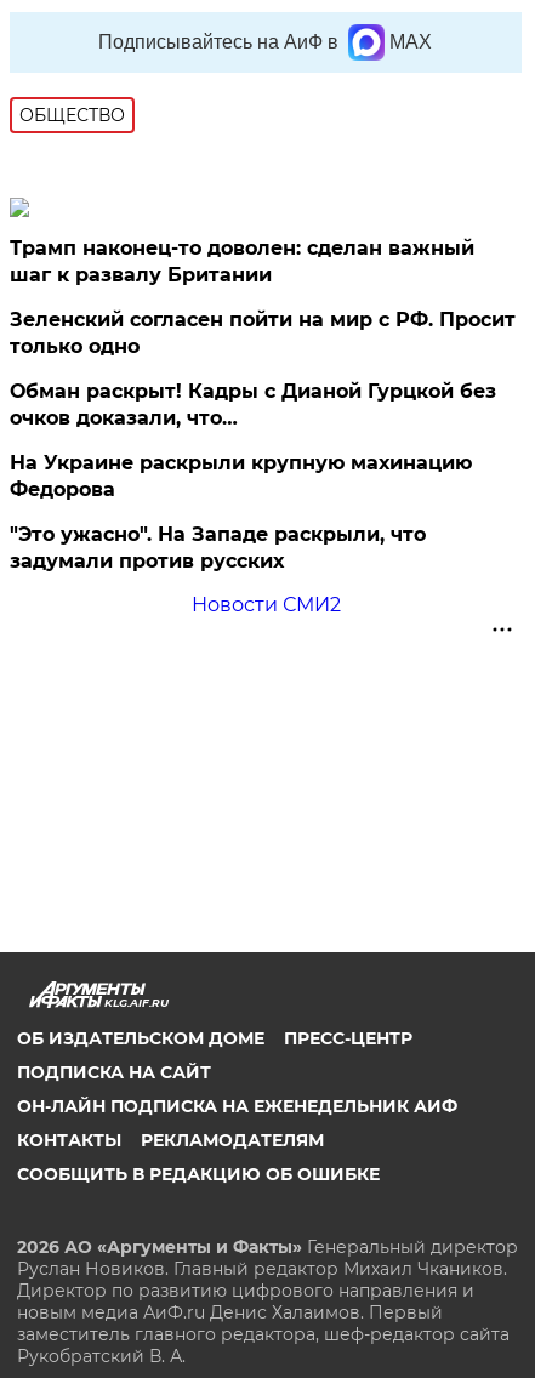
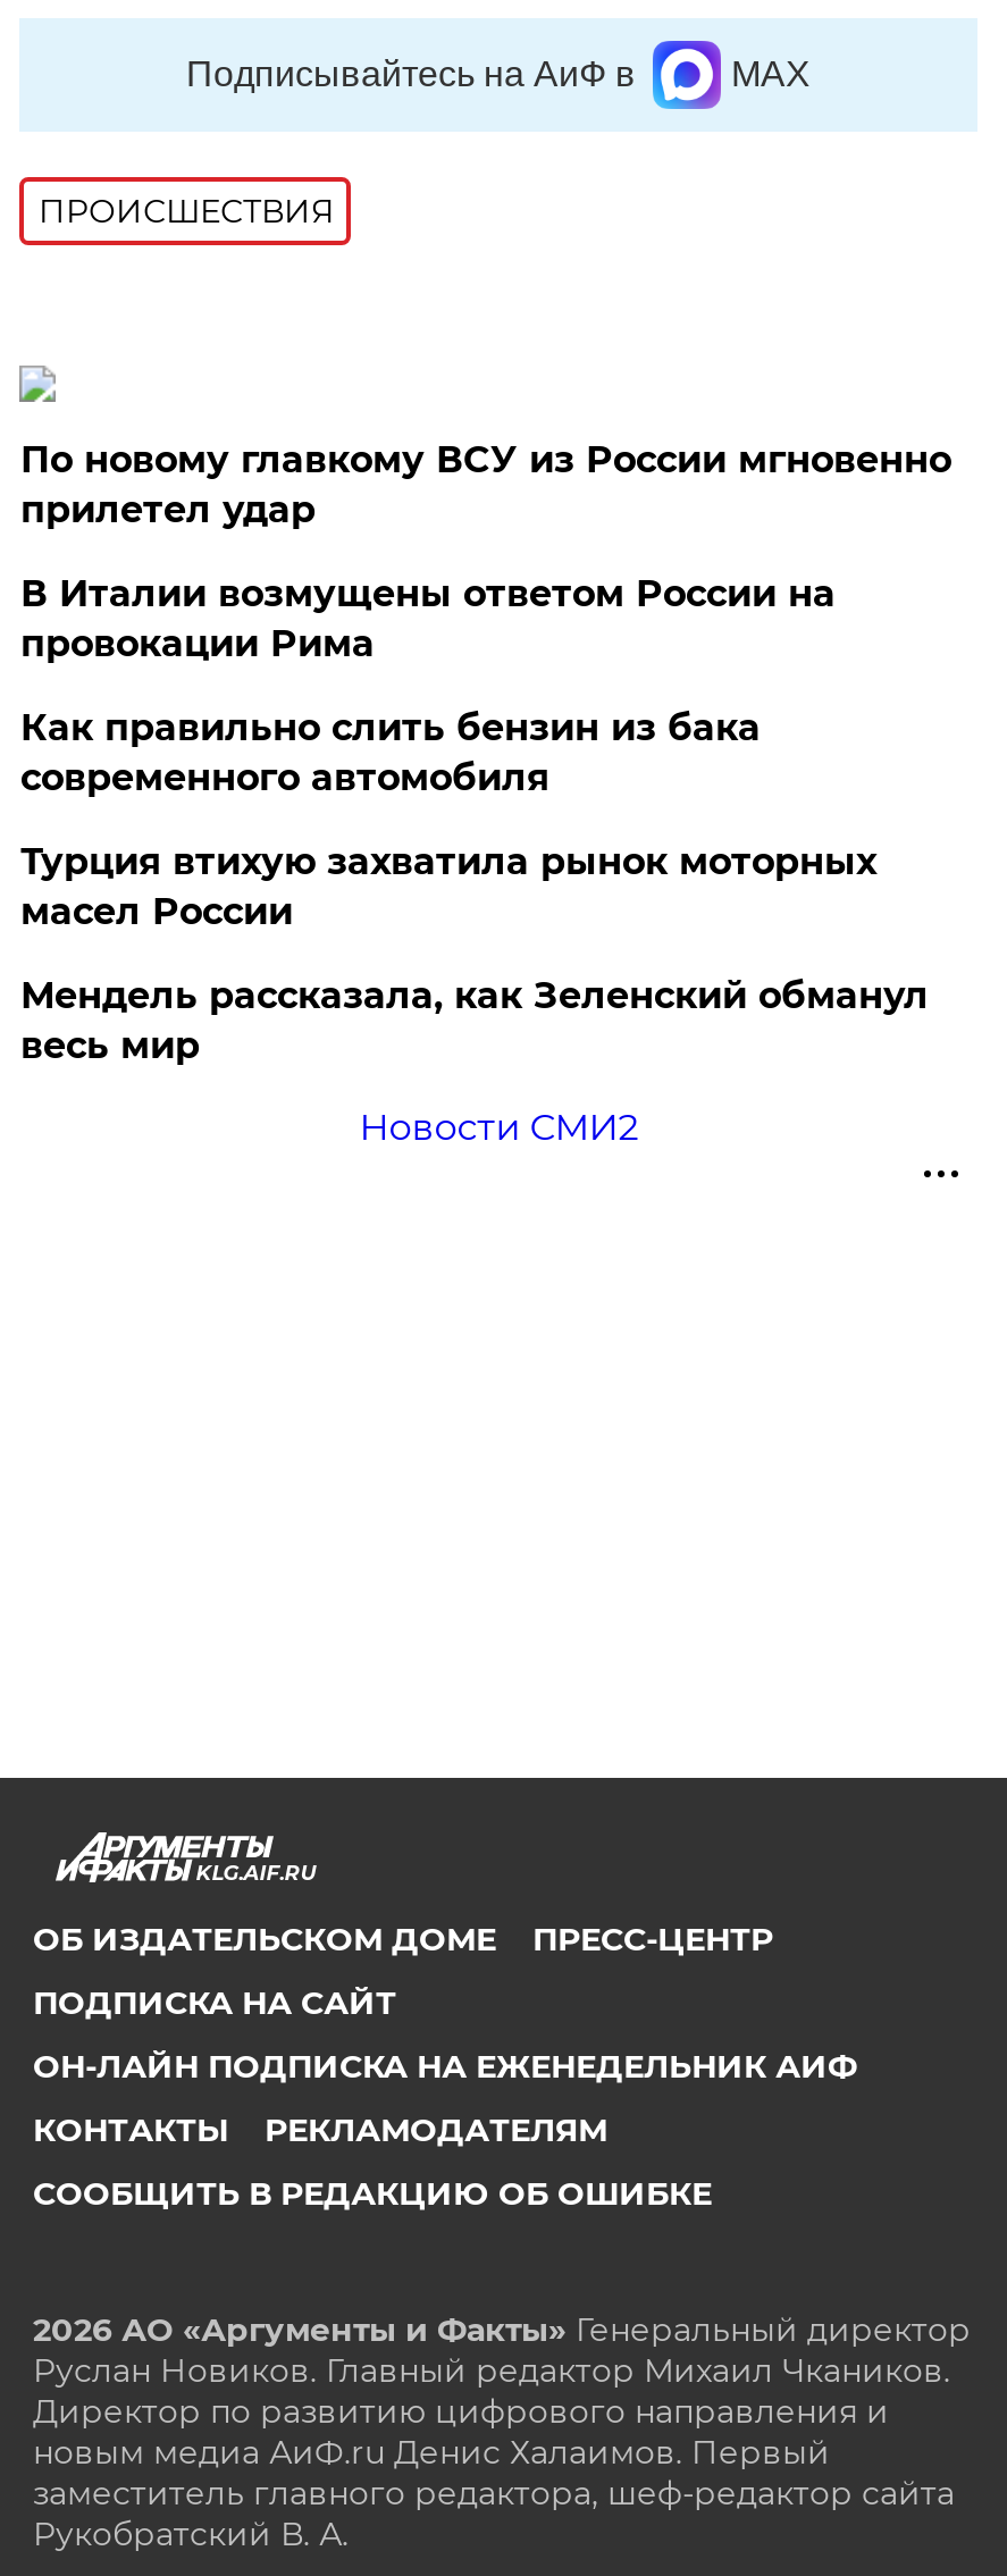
- ОБЩЕСТВО
+ ПРОИСШЕСТВИЯ

- Трамп наконец-то доволен: сделан важный
- шаг к развалу Британии
+ По новому главкому ВСУ из России мгновенно
+ прилетел удар

- Зеленский согласен пойти на мир с РФ. Просит
- только одно
+ В Италии возмущены ответом России на
+ провокации Рима

- Обман раскрыт! Кадры с Дианой Гурцкой без
- очков доказали, что…
+ Как правильно слить бензин из бака
+ современного автомобиля

- На Украине раскрыли крупную махинацию
- Федорова
+ Турция втихую захватила рынок моторных
+ масел России

- "Это ужасно". На Западе раскрыли, что
- задумали против русских
+ Мендель рассказала, как Зеленский обманул
+ весь мир
